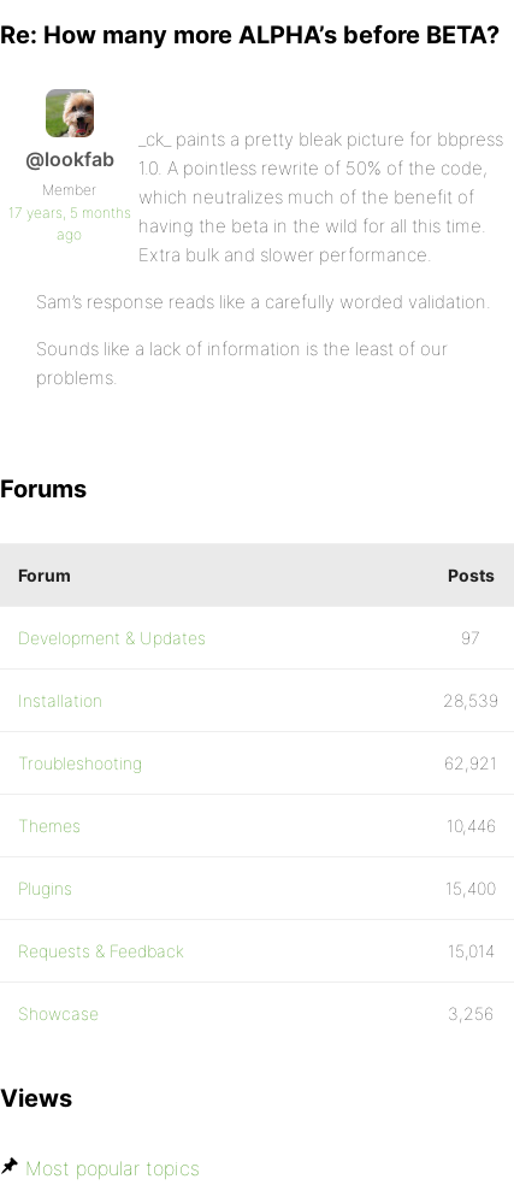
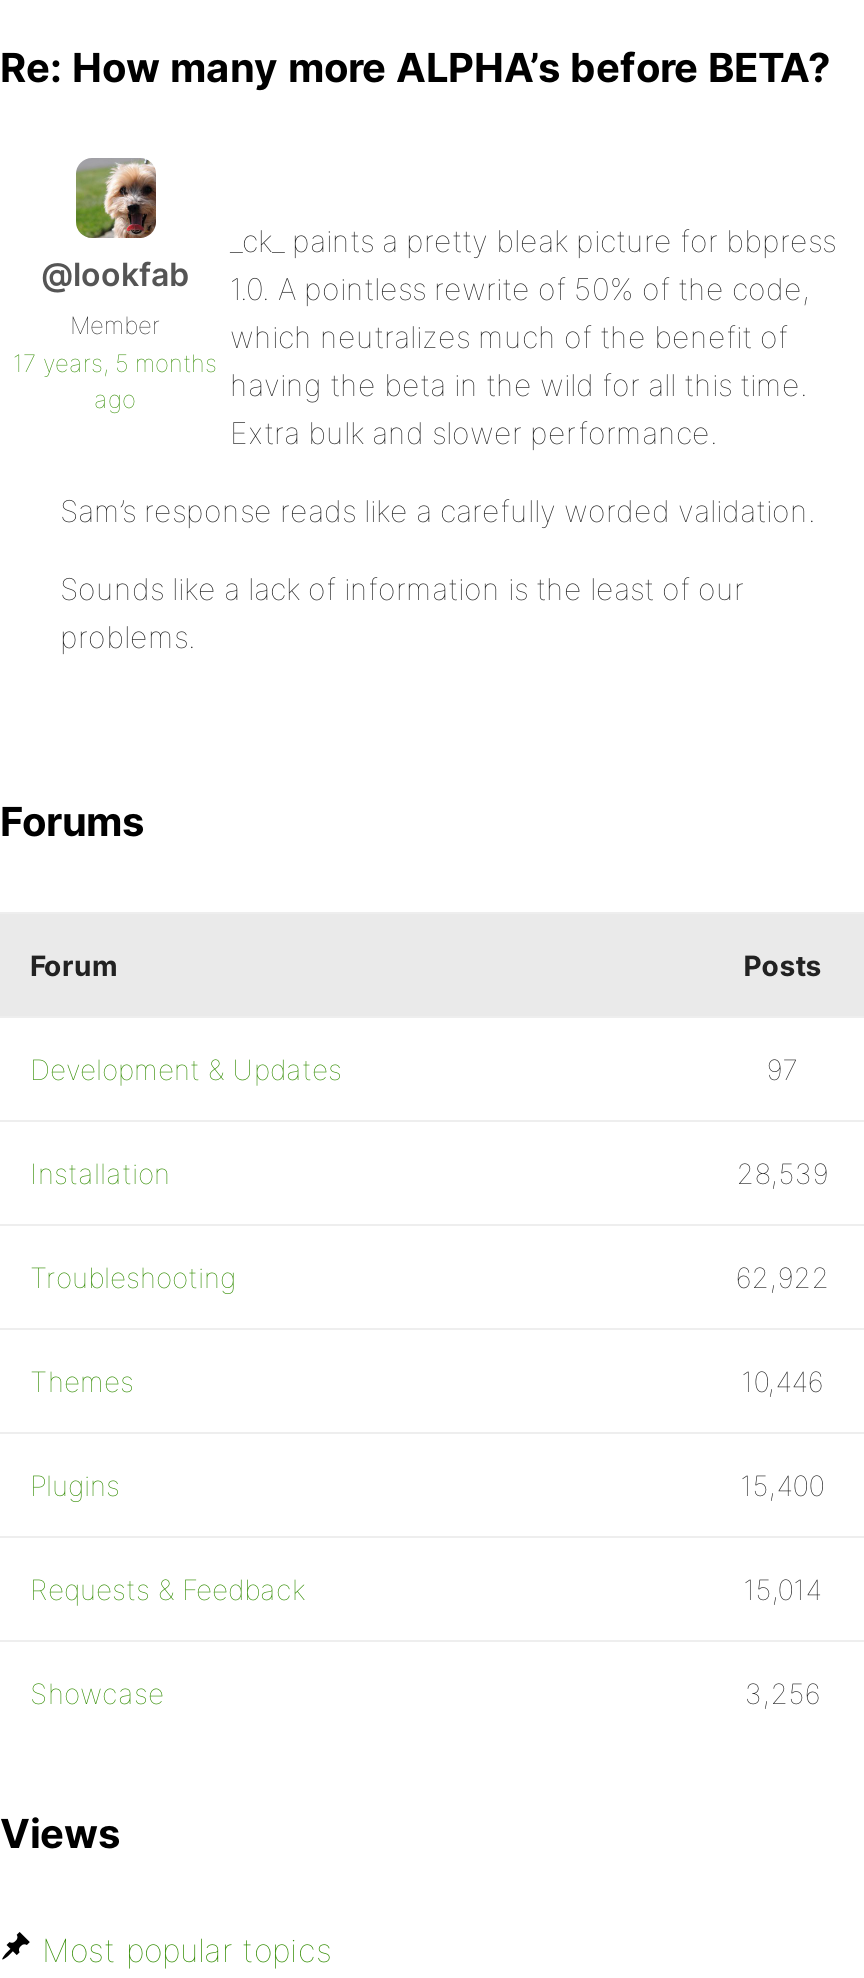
- 62,921
+ 62,922
